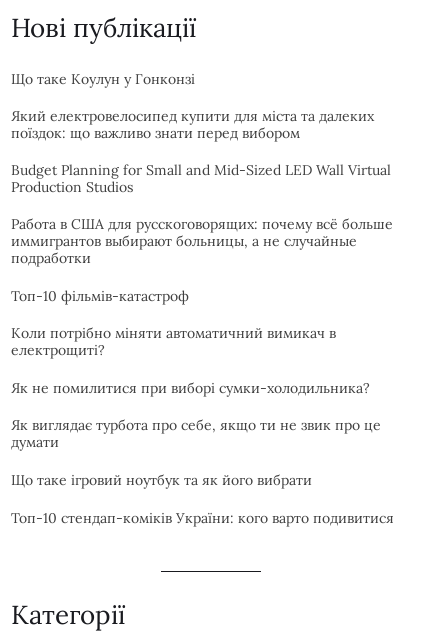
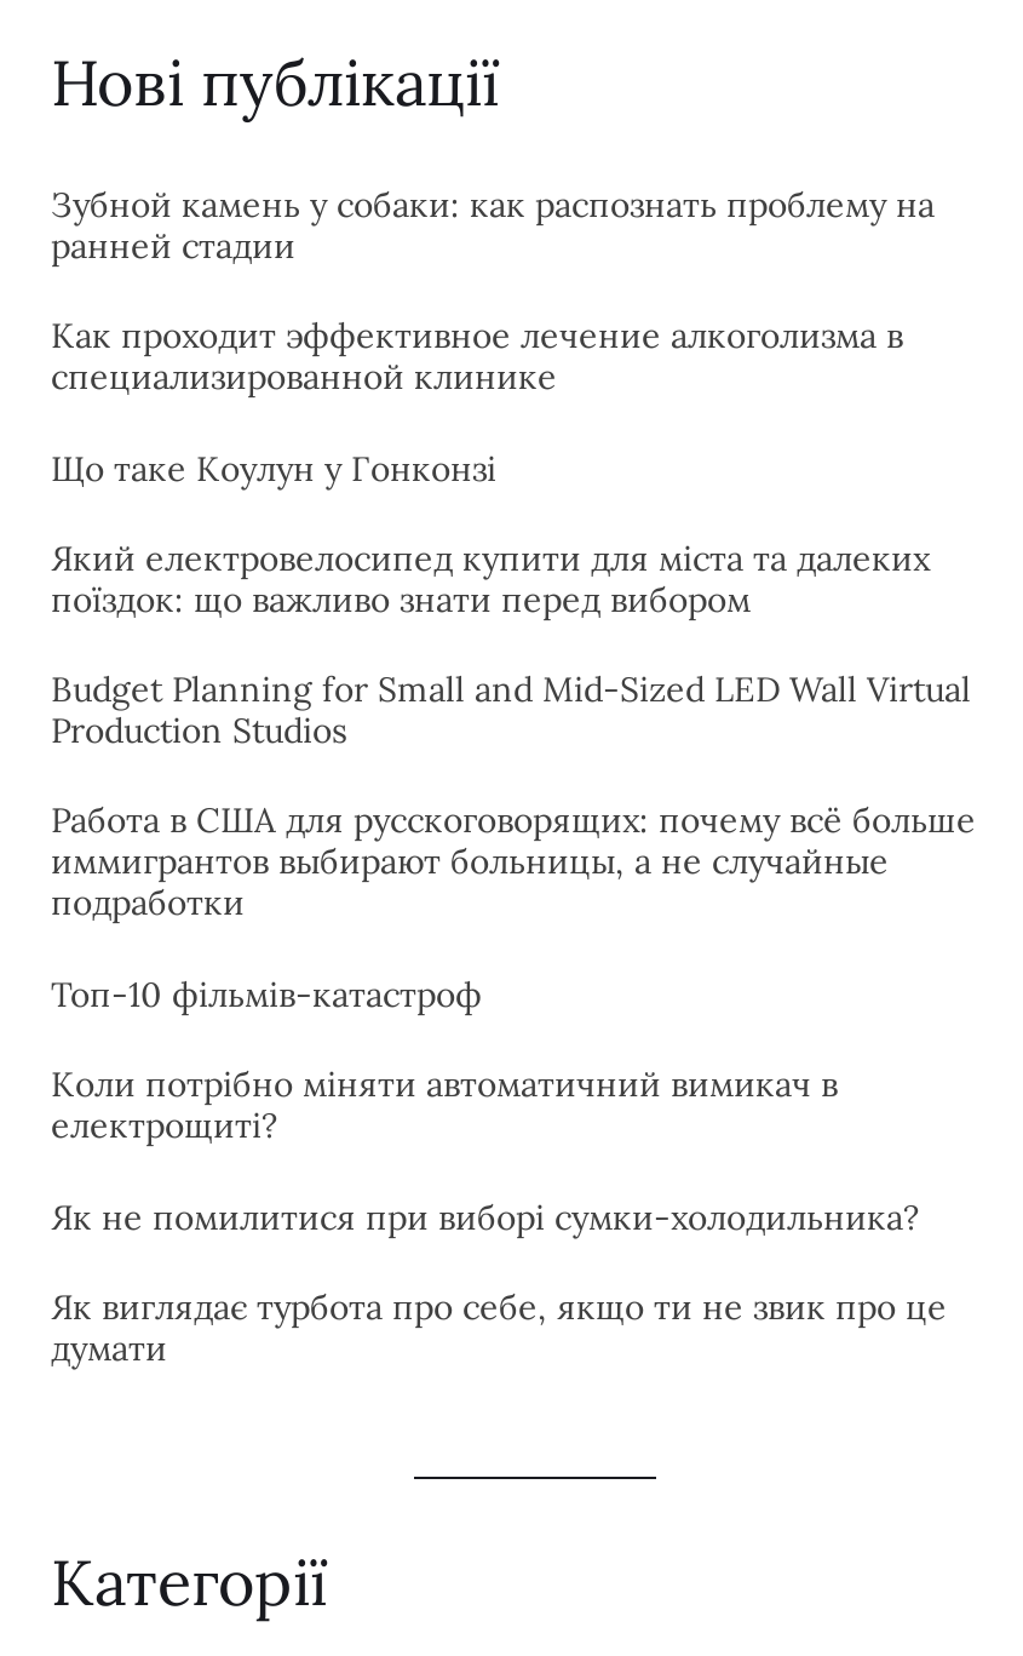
+ Зубной камень у собаки: как распознать проблему на
+ ранней стадии
+ Как проходит эффективное лечение алкоголизма в
+ специализированной клинике

moved down: Що таке Коулун у Гонконзі | Який електровелосипед купити для міста та далеких | поїздок: що важливо знати перед вибором | ... | Як виглядає турбота про себе, якщо ти не звик про це | думати

- Що таке ігровий ноутбук та як його вибрати
- Топ-10 стендап-коміків України: кого варто подивитися
